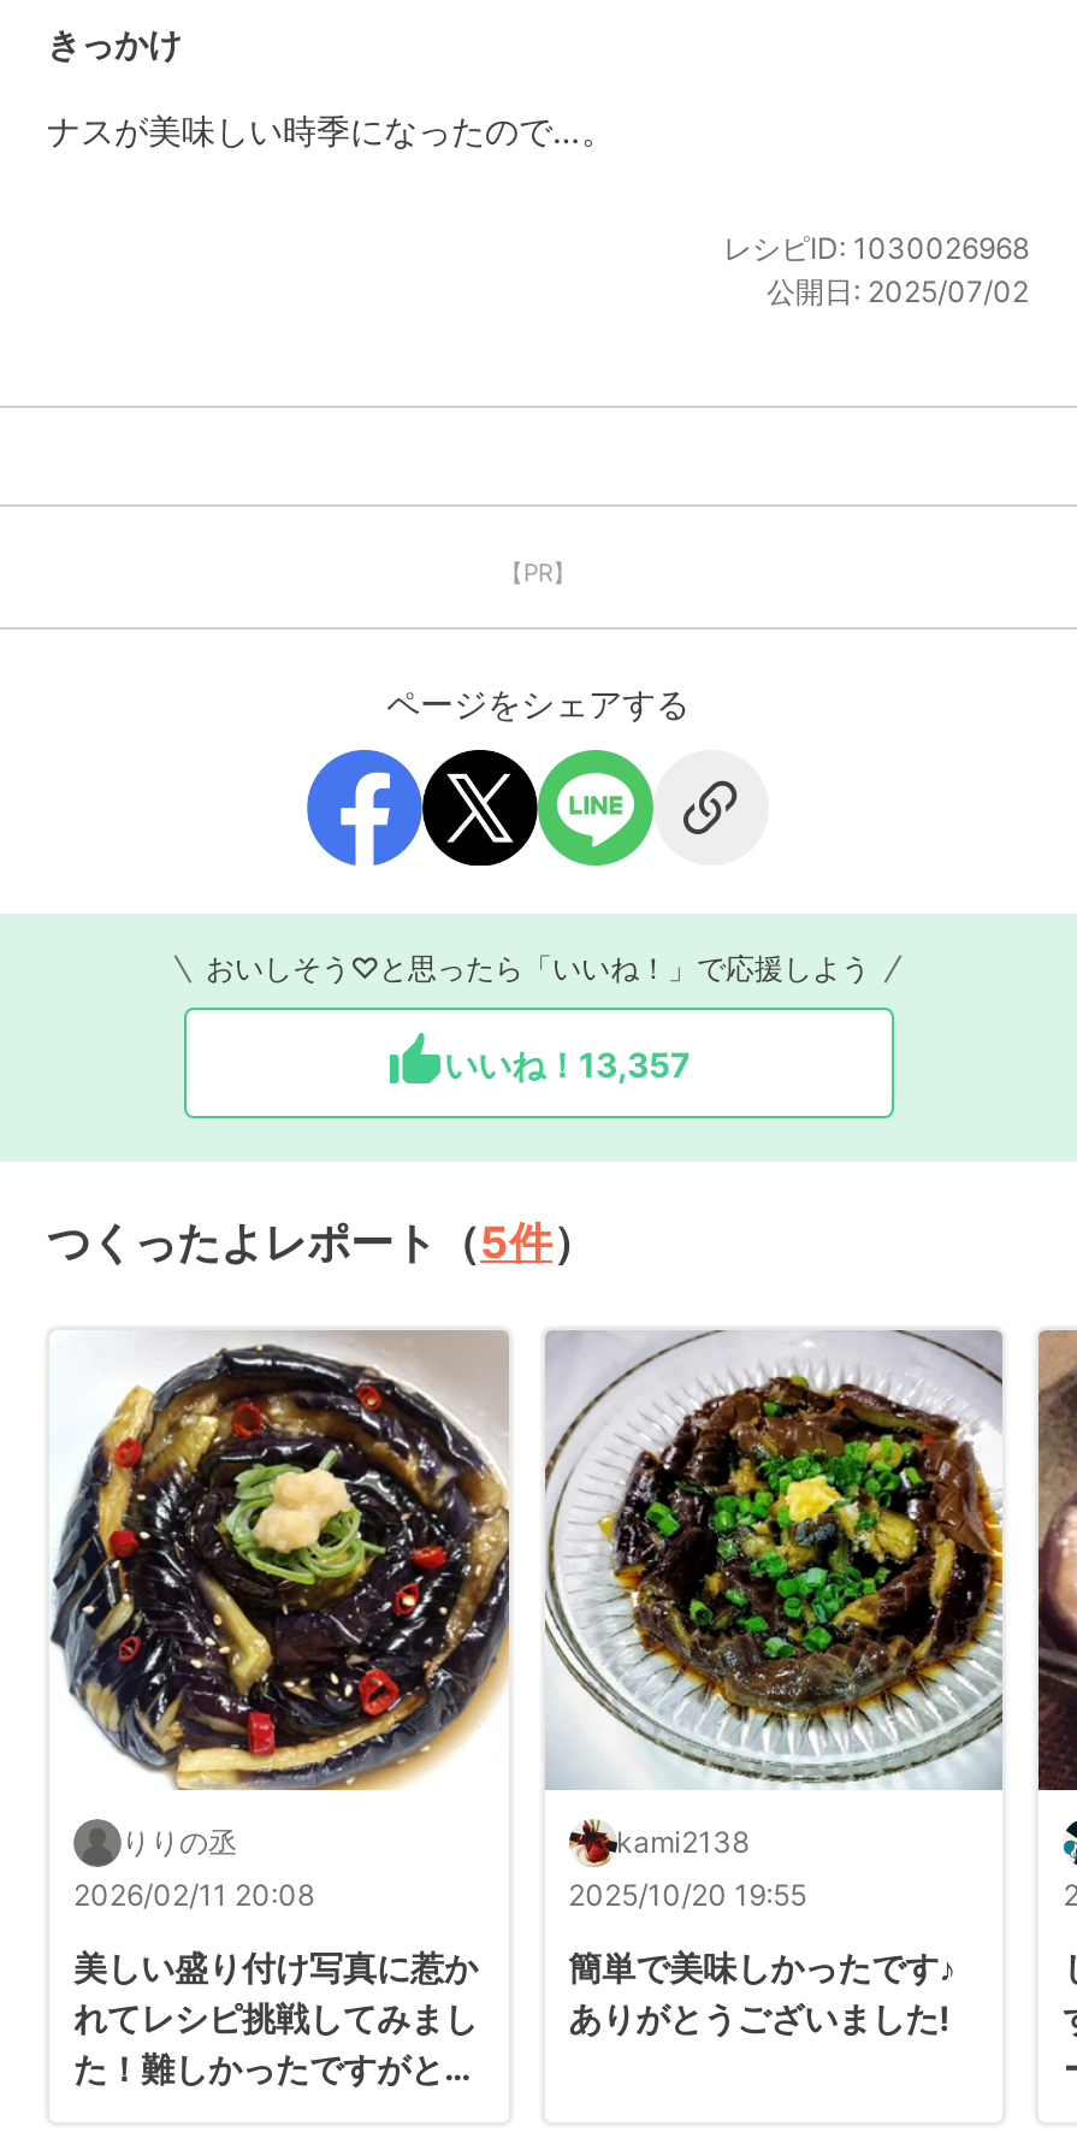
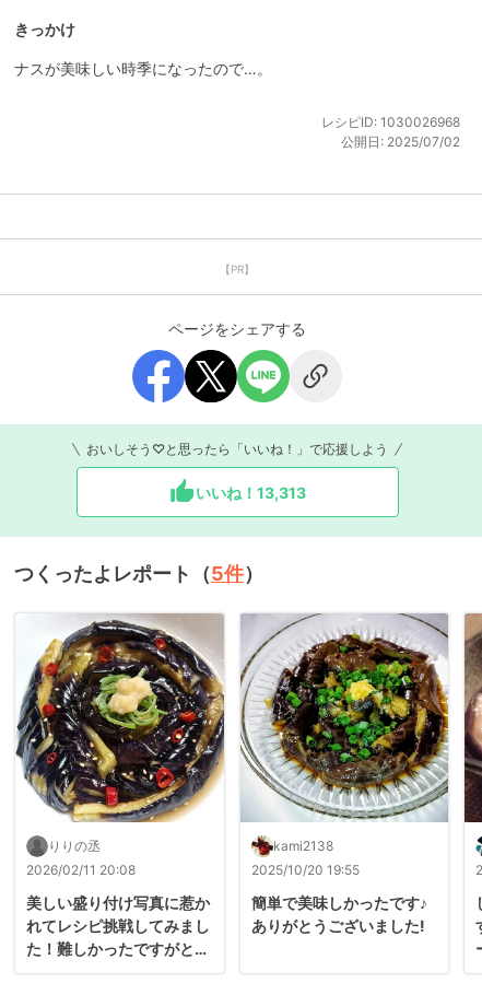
- いいね！13,357
+ いいね！13,313
